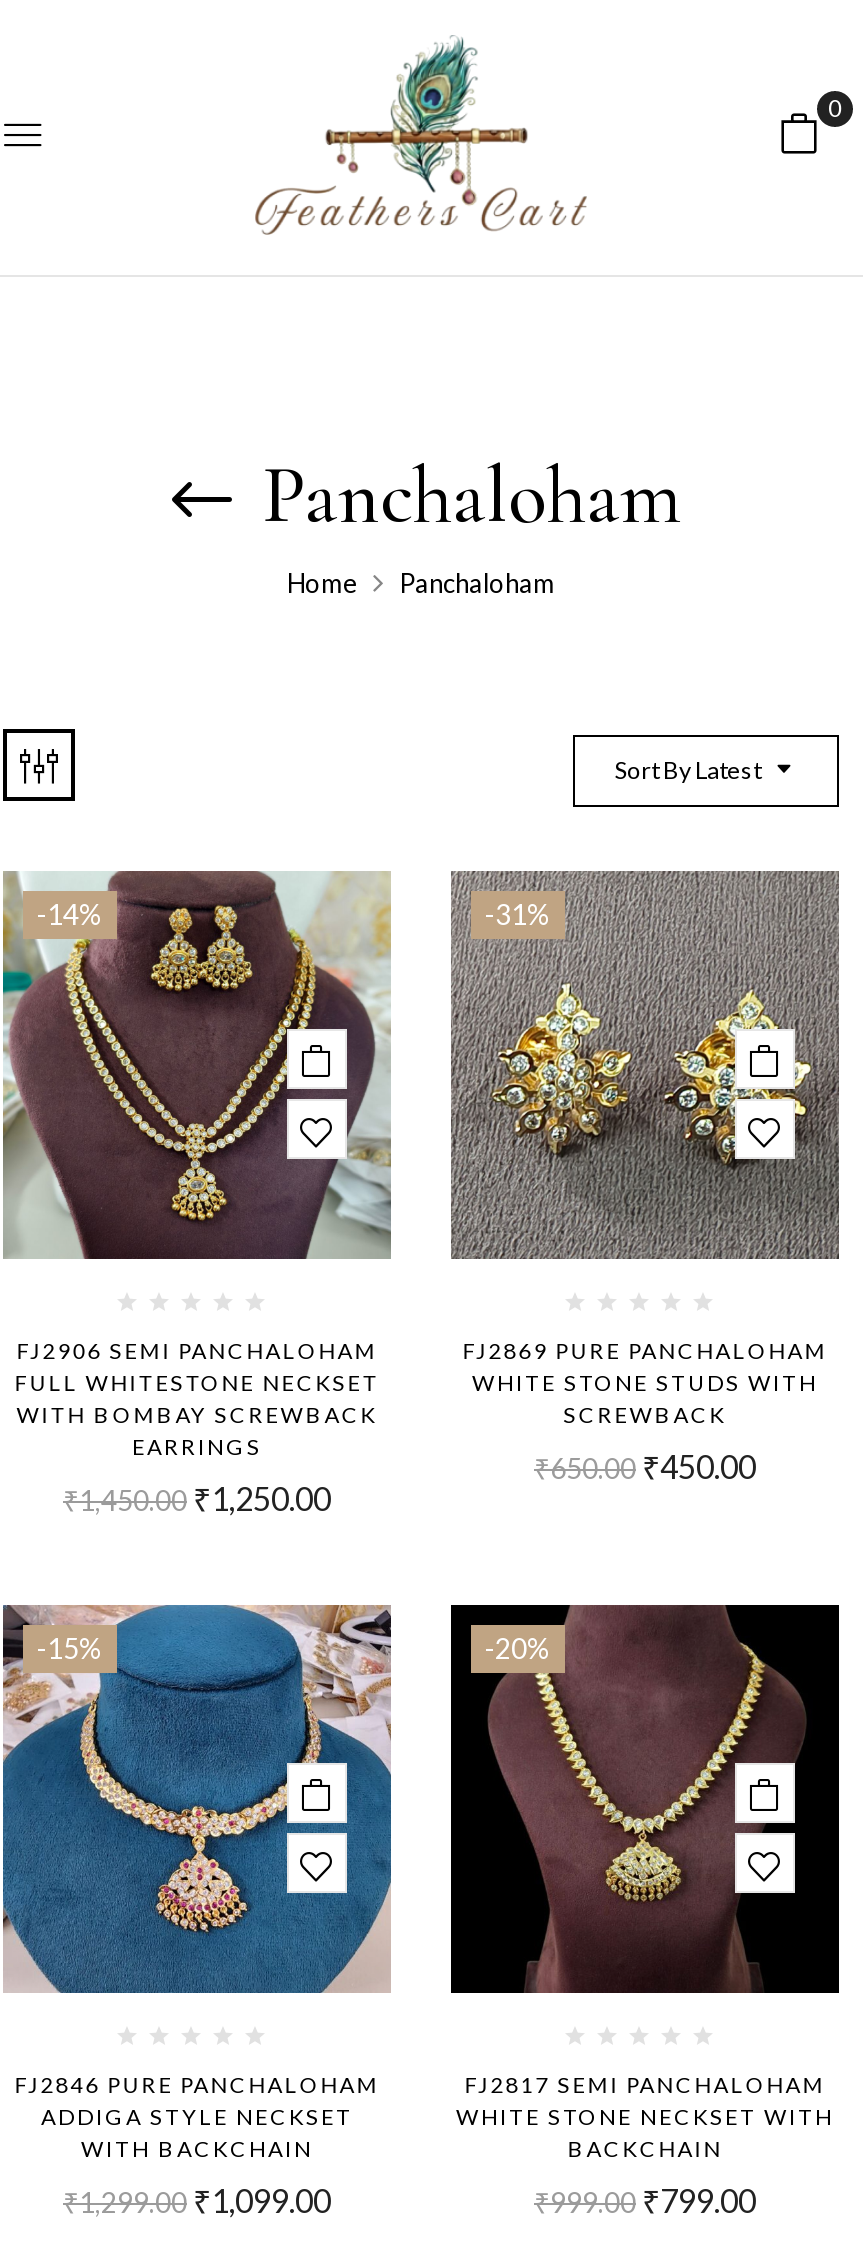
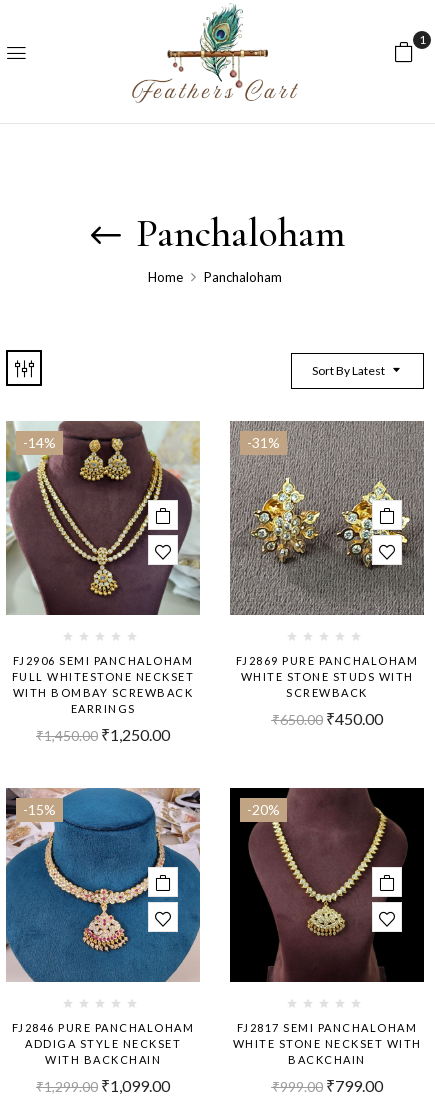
- 0
+ 1
